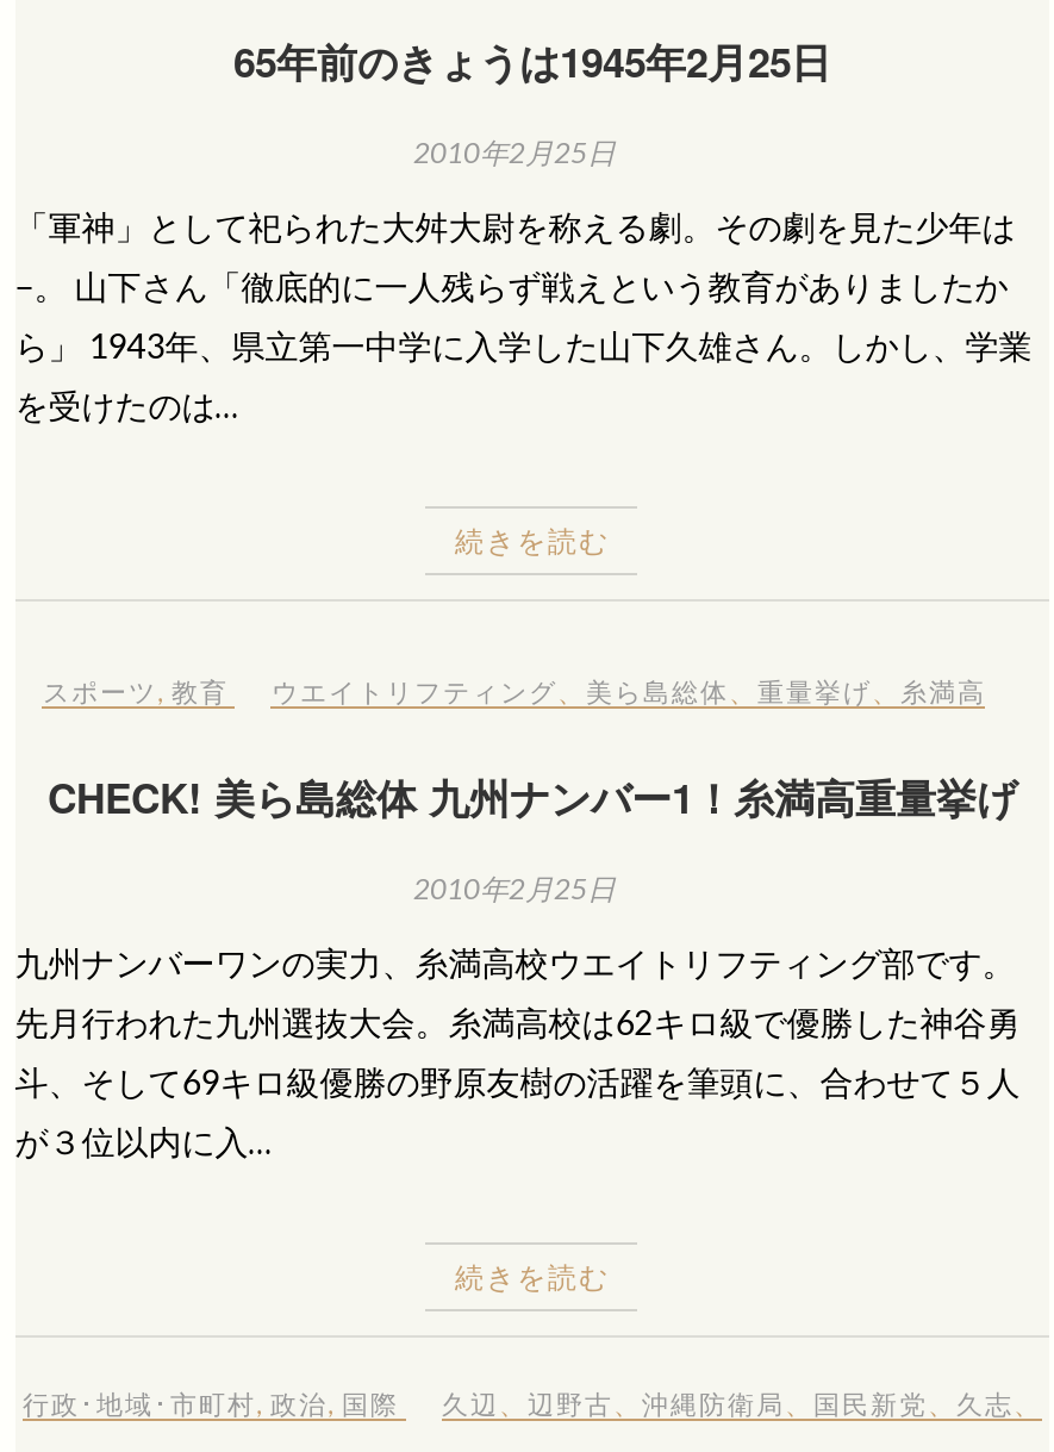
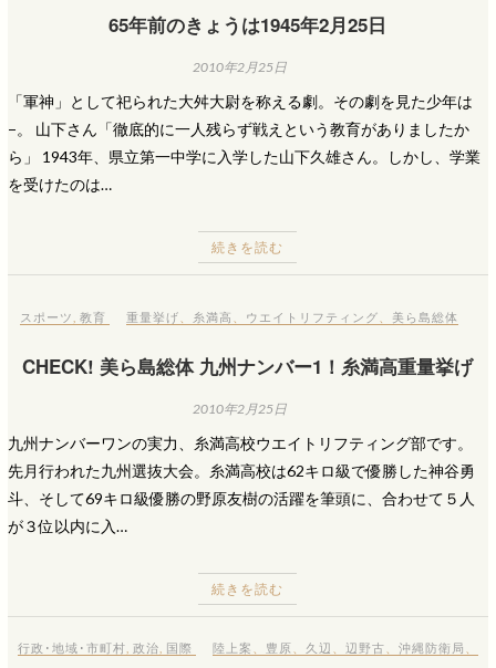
- ウエイトリフティング、美ら島総体、重量挙げ、糸満高
+ 重量挙げ、糸満高、ウエイトリフティング、美ら島総体

- 久辺、辺野古、沖縄防衛局、国民新党、久志、
+ 陸上案、豊原、久辺、辺野古、沖縄防衛局、
